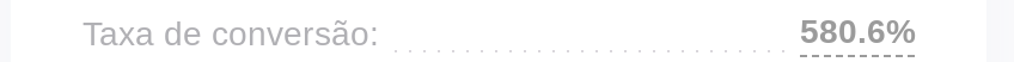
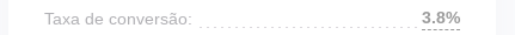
- 580.6%
+ 3.8%
